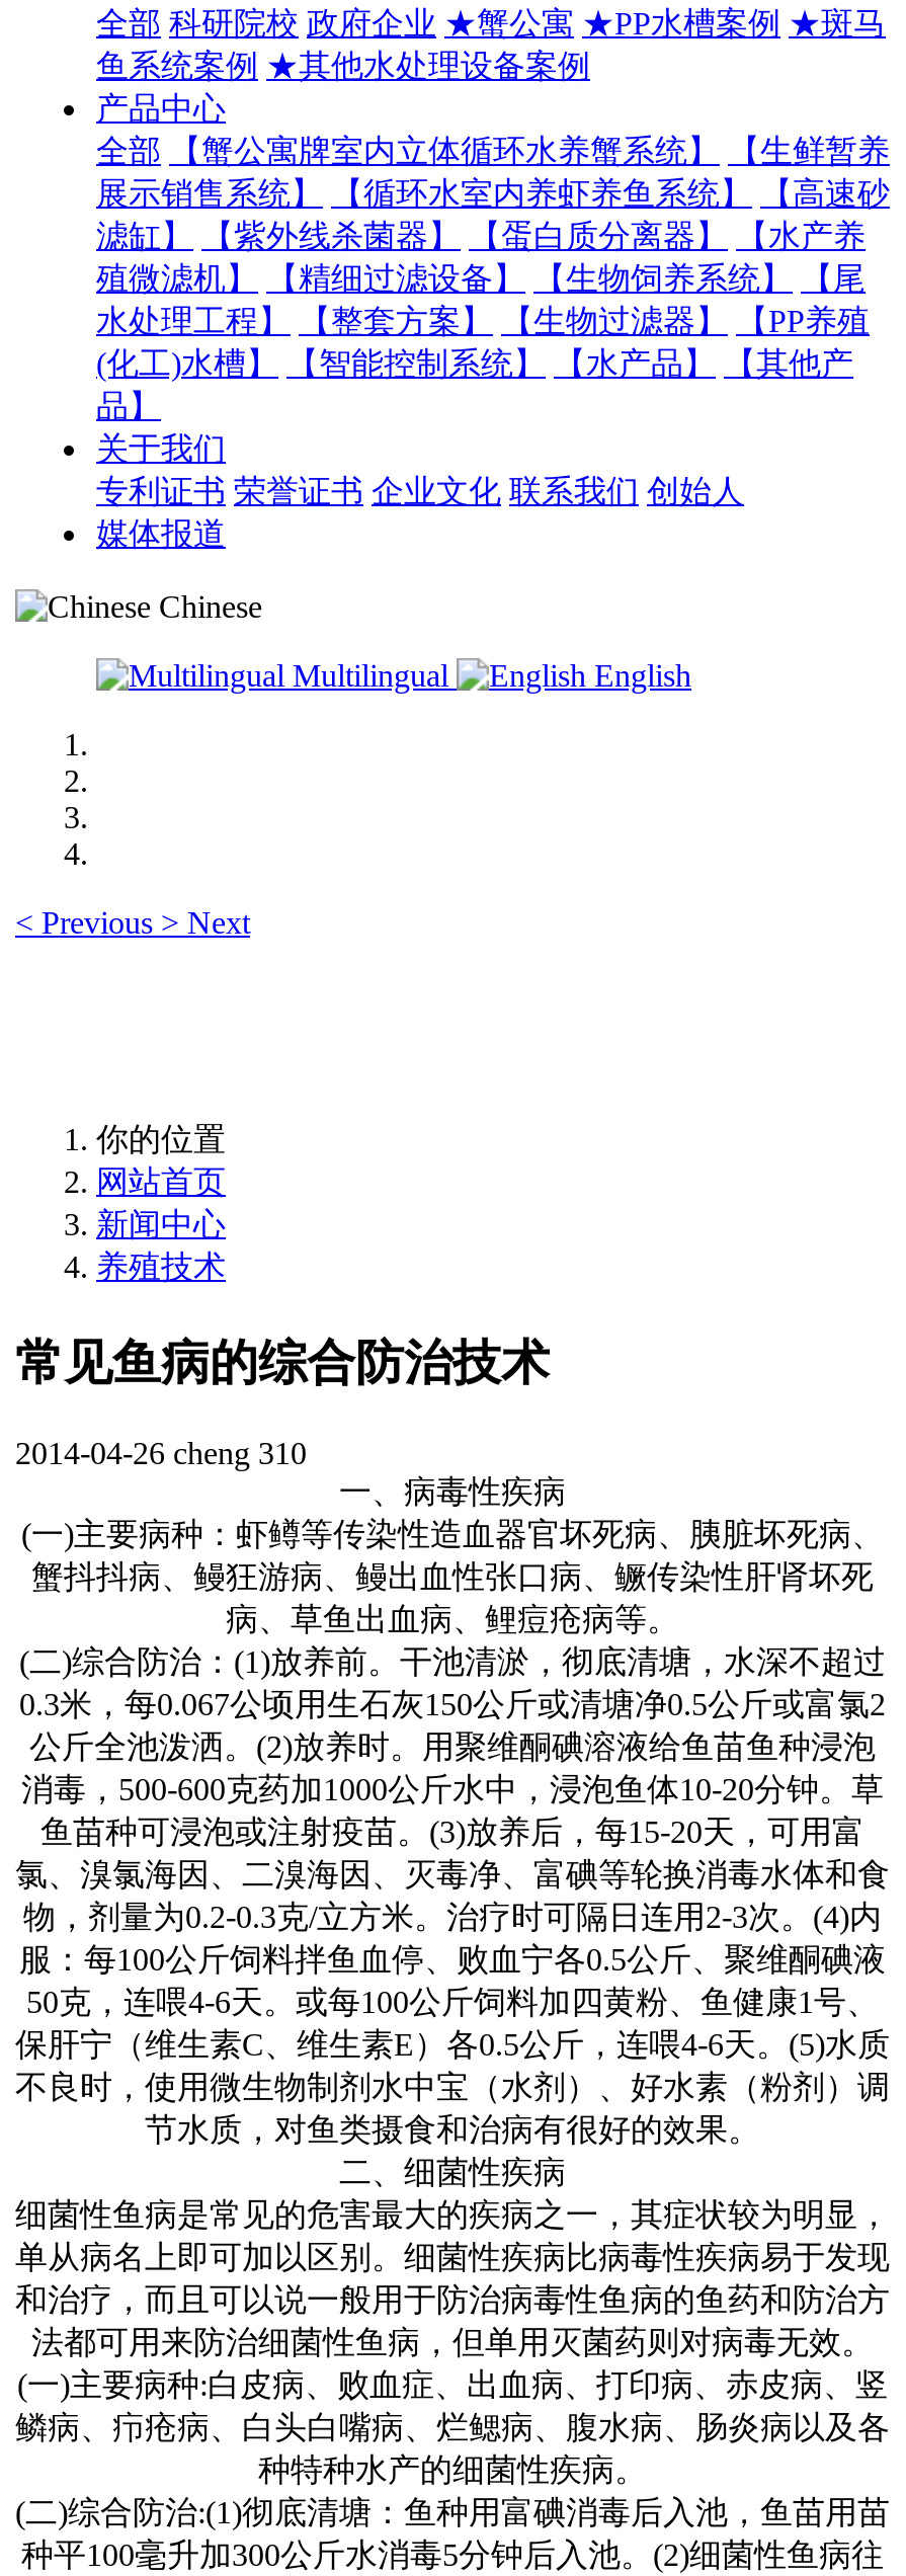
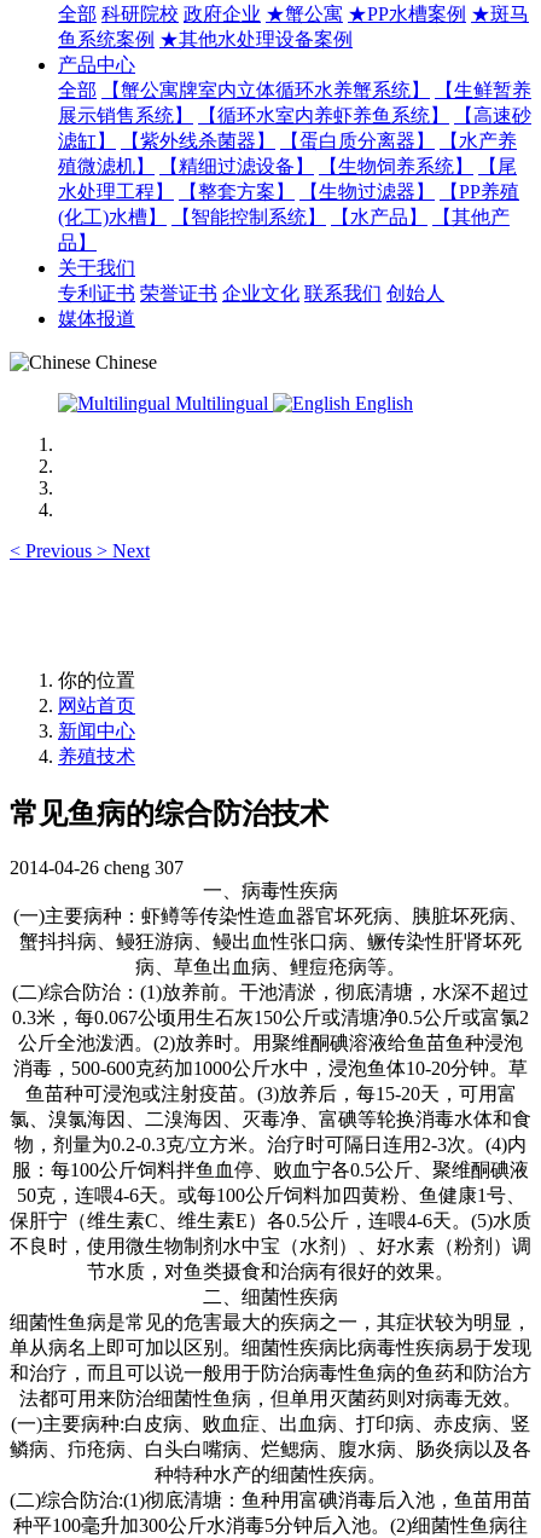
- 2014-04-26 cheng 310
+ 2014-04-26 cheng 307
